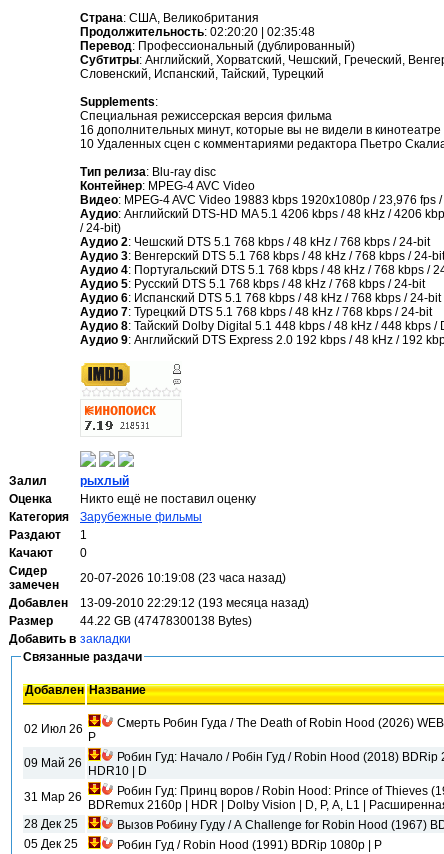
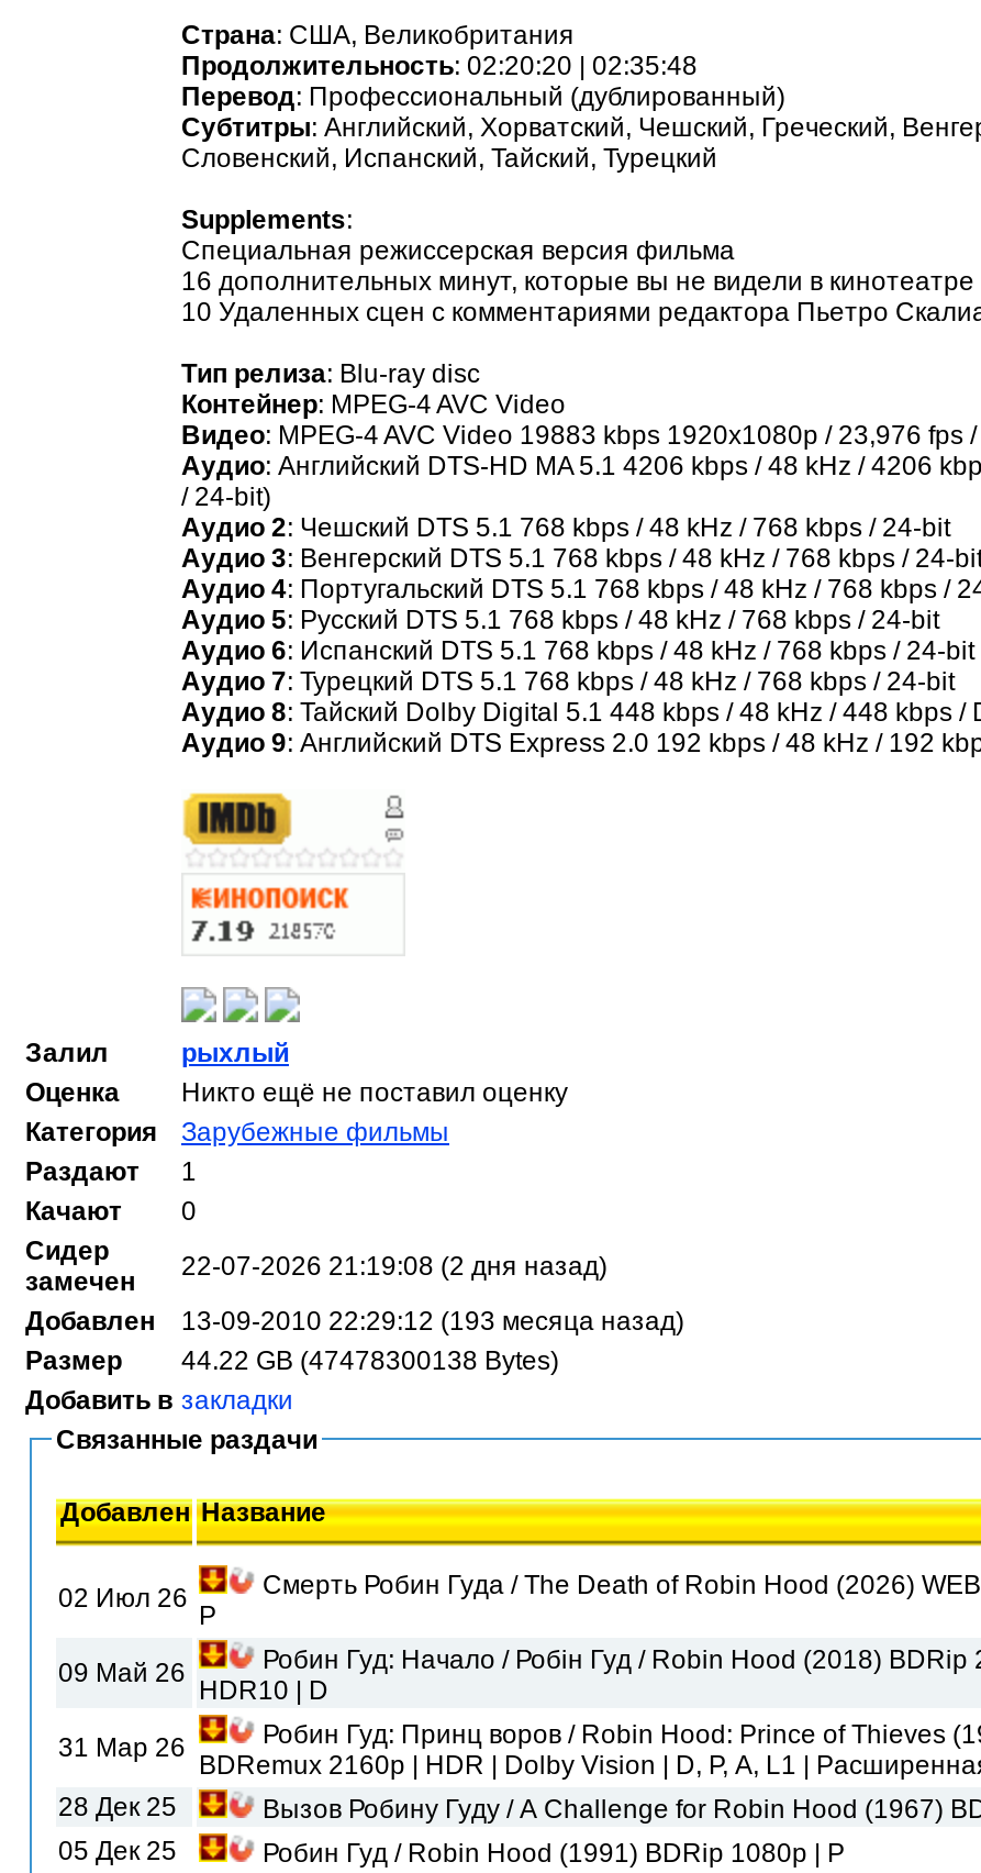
- замечен 20-07-2026 10:19:08 (23 часа назад)
+ замечен 22-07-2026 21:19:08 (2 дня назад)
